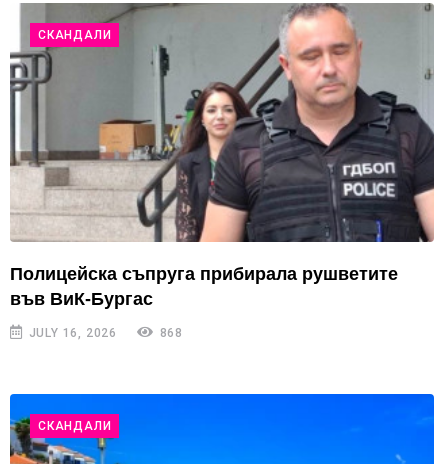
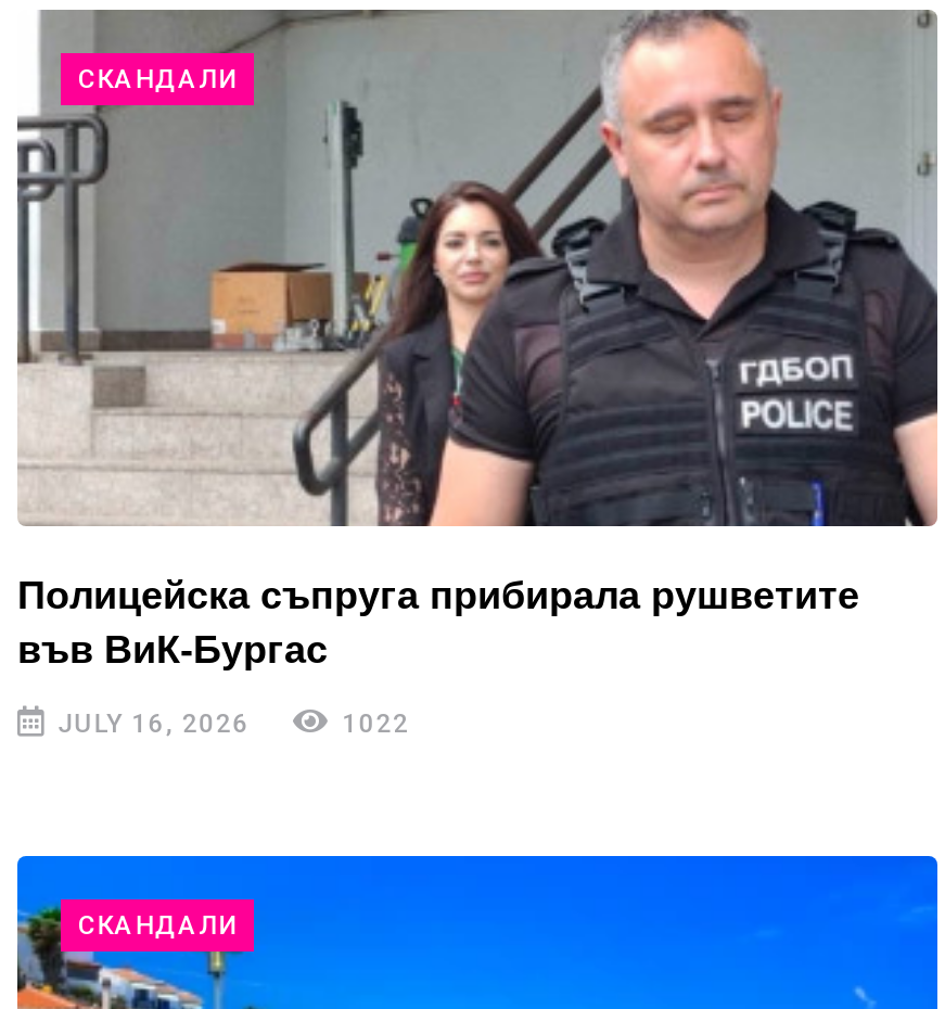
- 868
+ 1022
